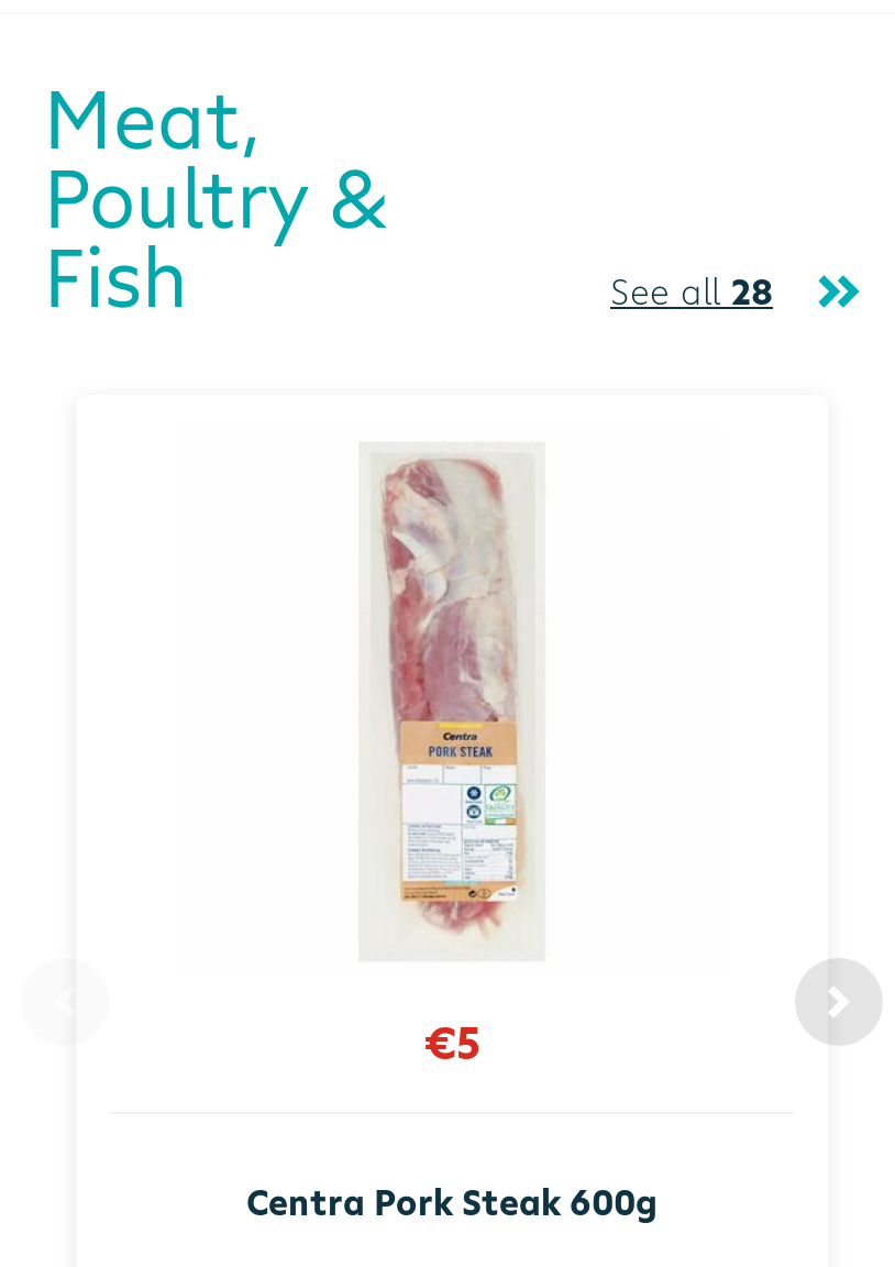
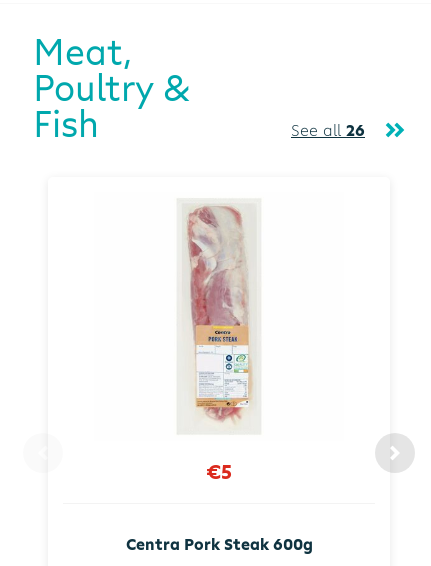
- See all 28
+ See all 26
